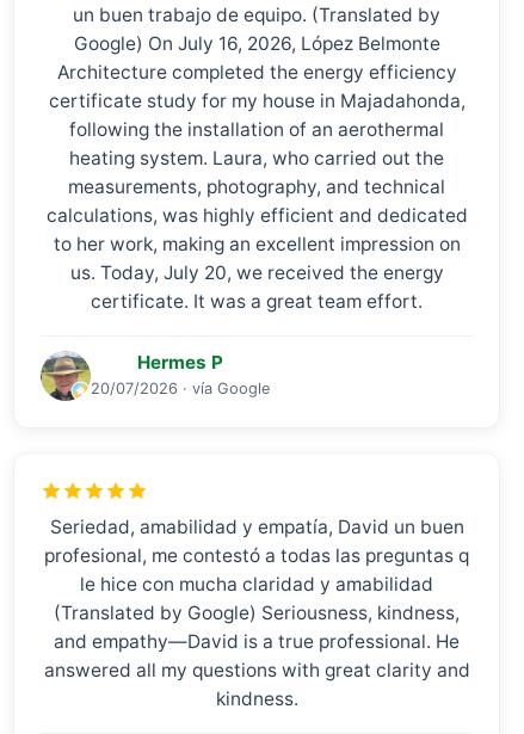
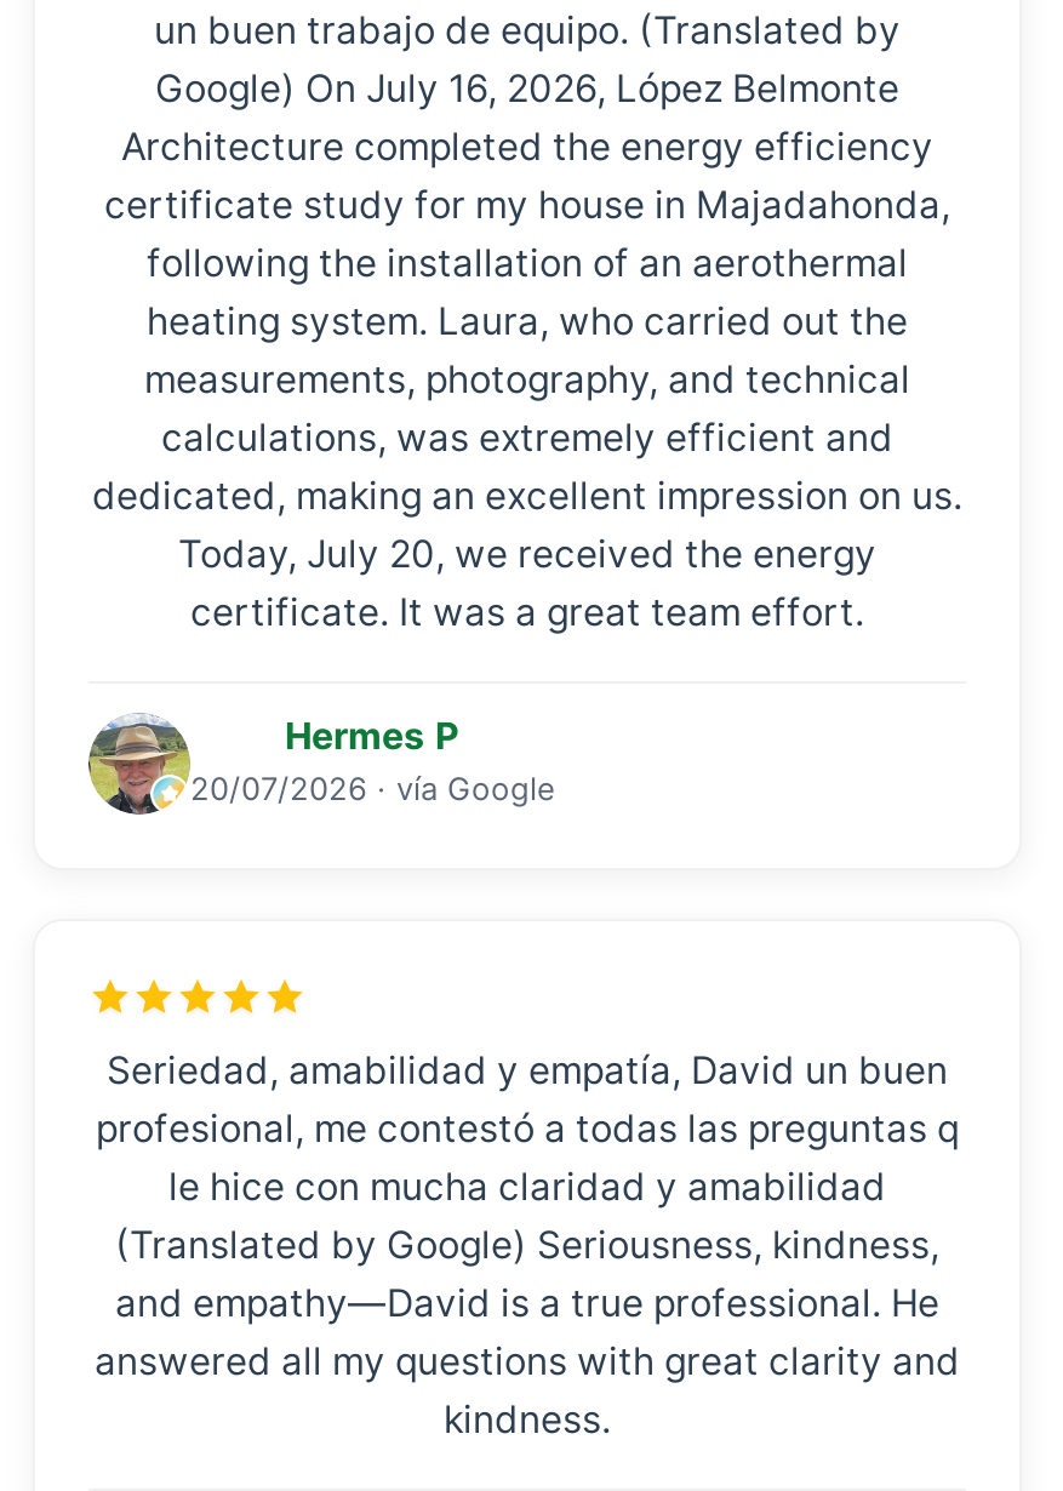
- calculations, was highly efficient and dedicated
- to her work, making an excellent impression on
- us. Today, July 20, we received the energy
+ calculations, was extremely efficient and
+ dedicated, making an excellent impression on us.
+ Today, July 20, we received the energy
